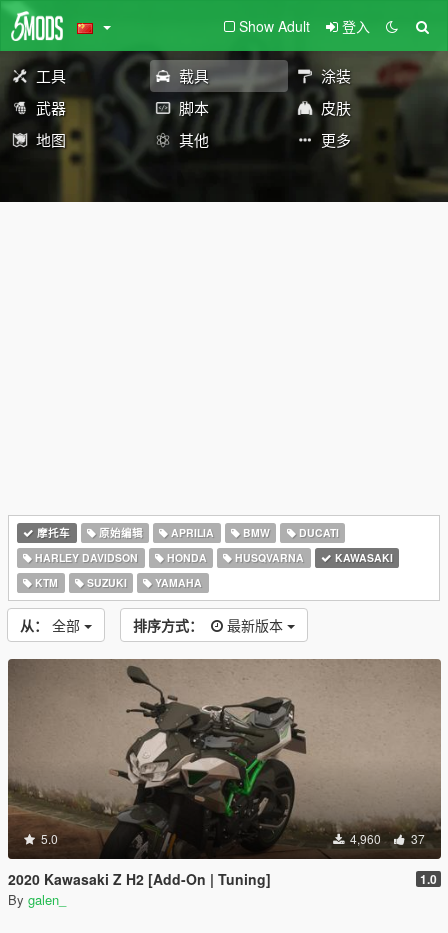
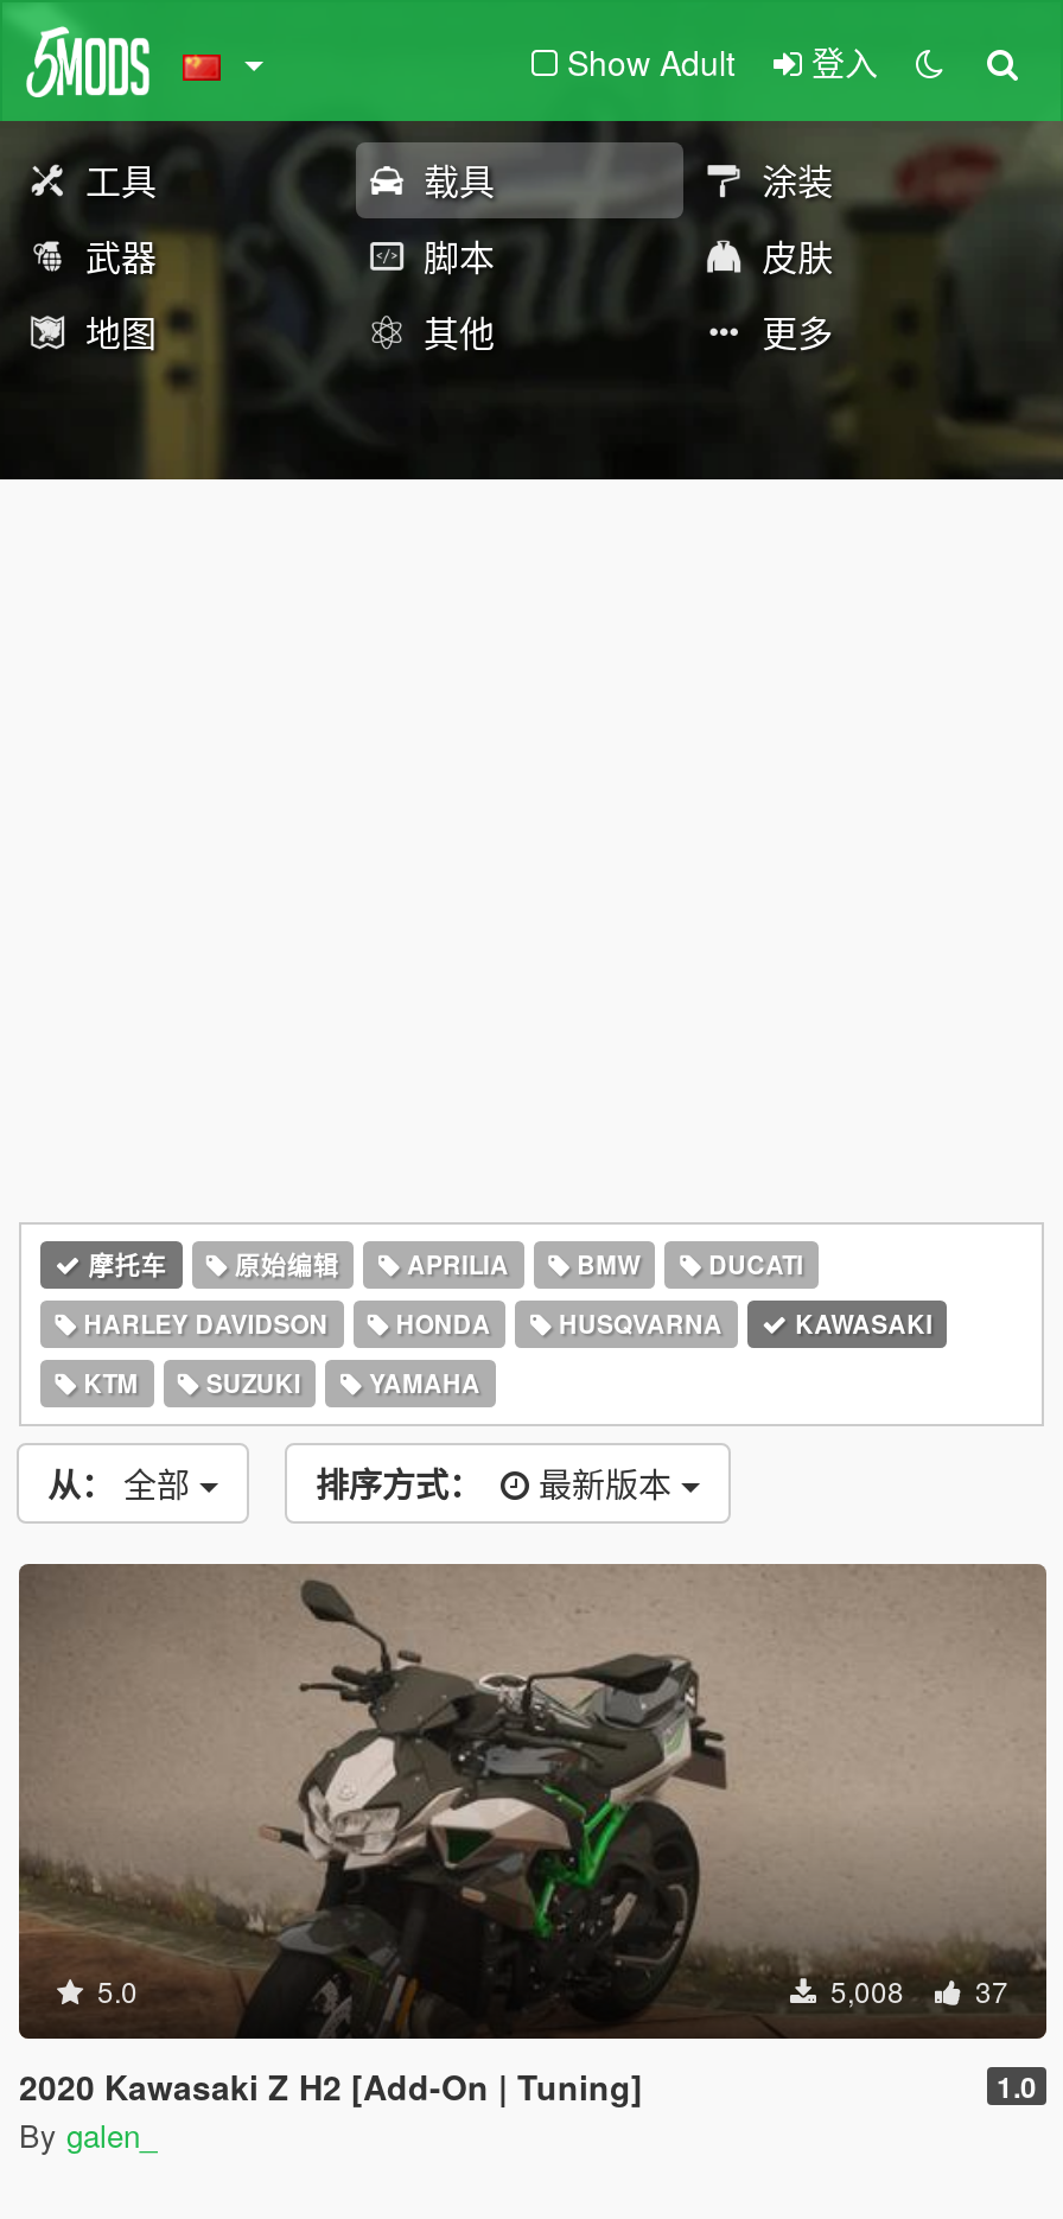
- 4,960 37
+ 5,008 37
